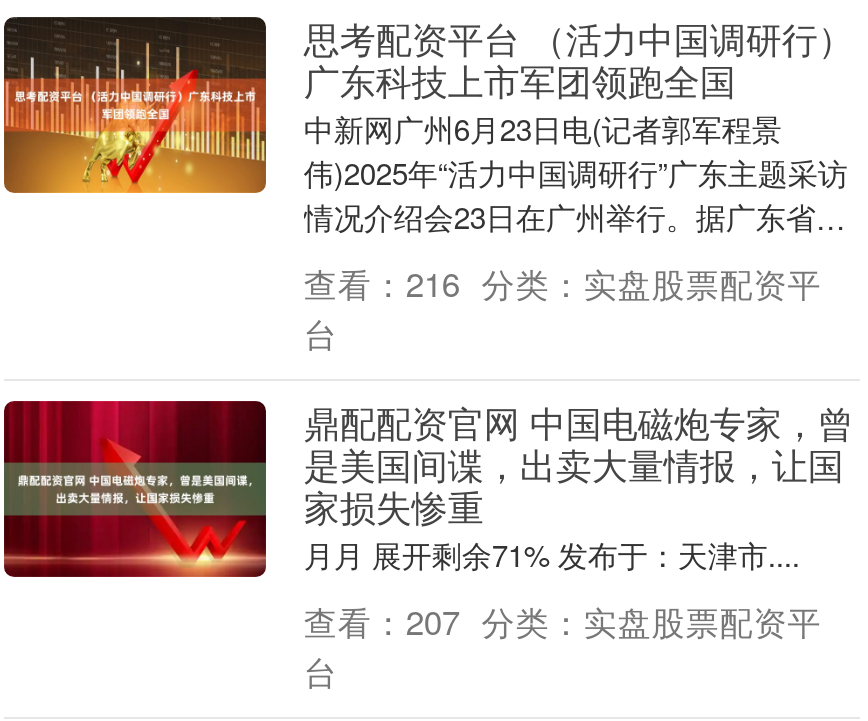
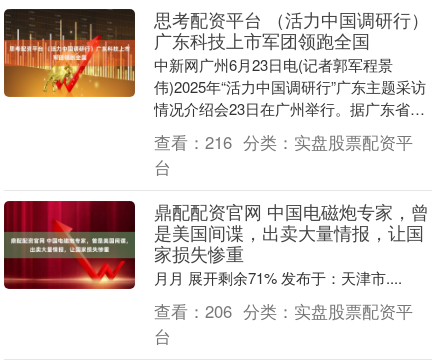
- 查看：207 分类：实盘股票配资平
+ 查看：206 分类：实盘股票配资平
